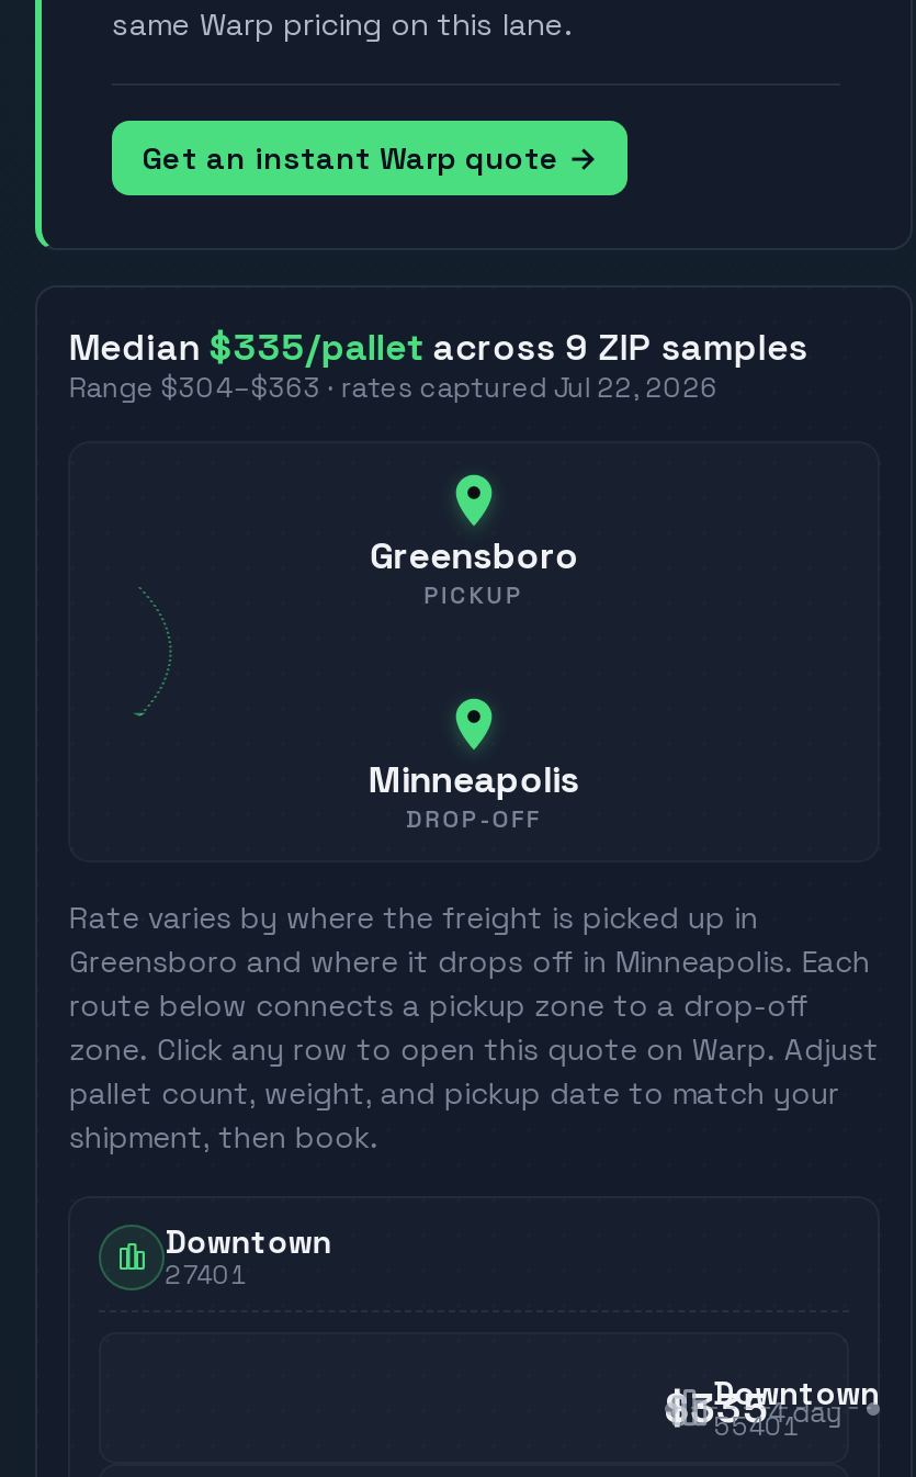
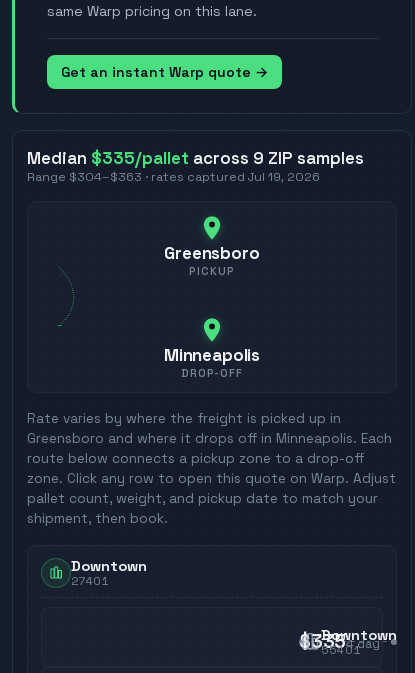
- Range $304–$363 · rates captured Jul 22, 2026
+ Range $304–$363 · rates captured Jul 19, 2026
